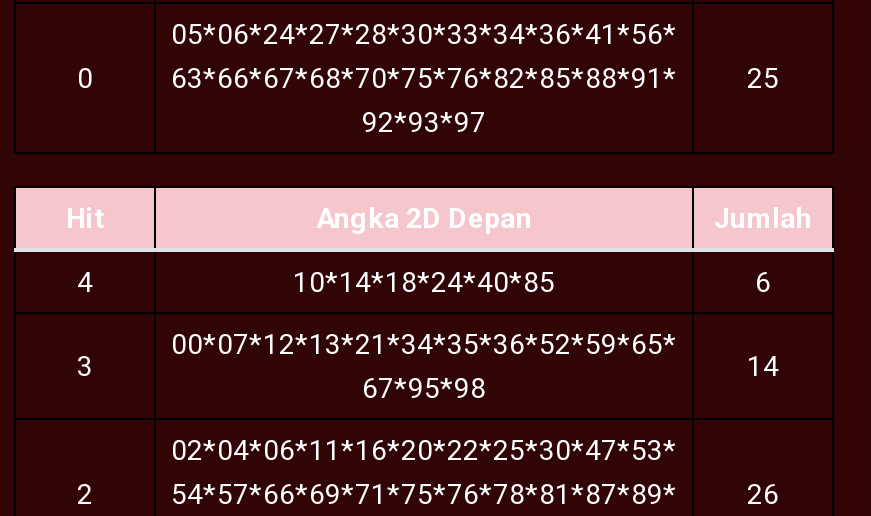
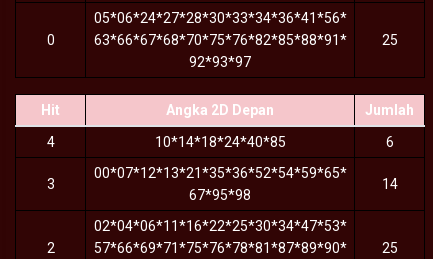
- 00*07*12*13*21*34*35*36*52*59*65*
+ 00*07*12*13*21*35*36*52*54*59*65*

- 02*04*06*11*16*20*22*25*30*47*53*
+ 02*04*06*11*16*22*25*30*34*47*53*

- 54*57*66*69*71*75*76*78*81*87*89*
+ 57*66*69*71*75*76*78*81*87*89*90*

- 26
+ 25
